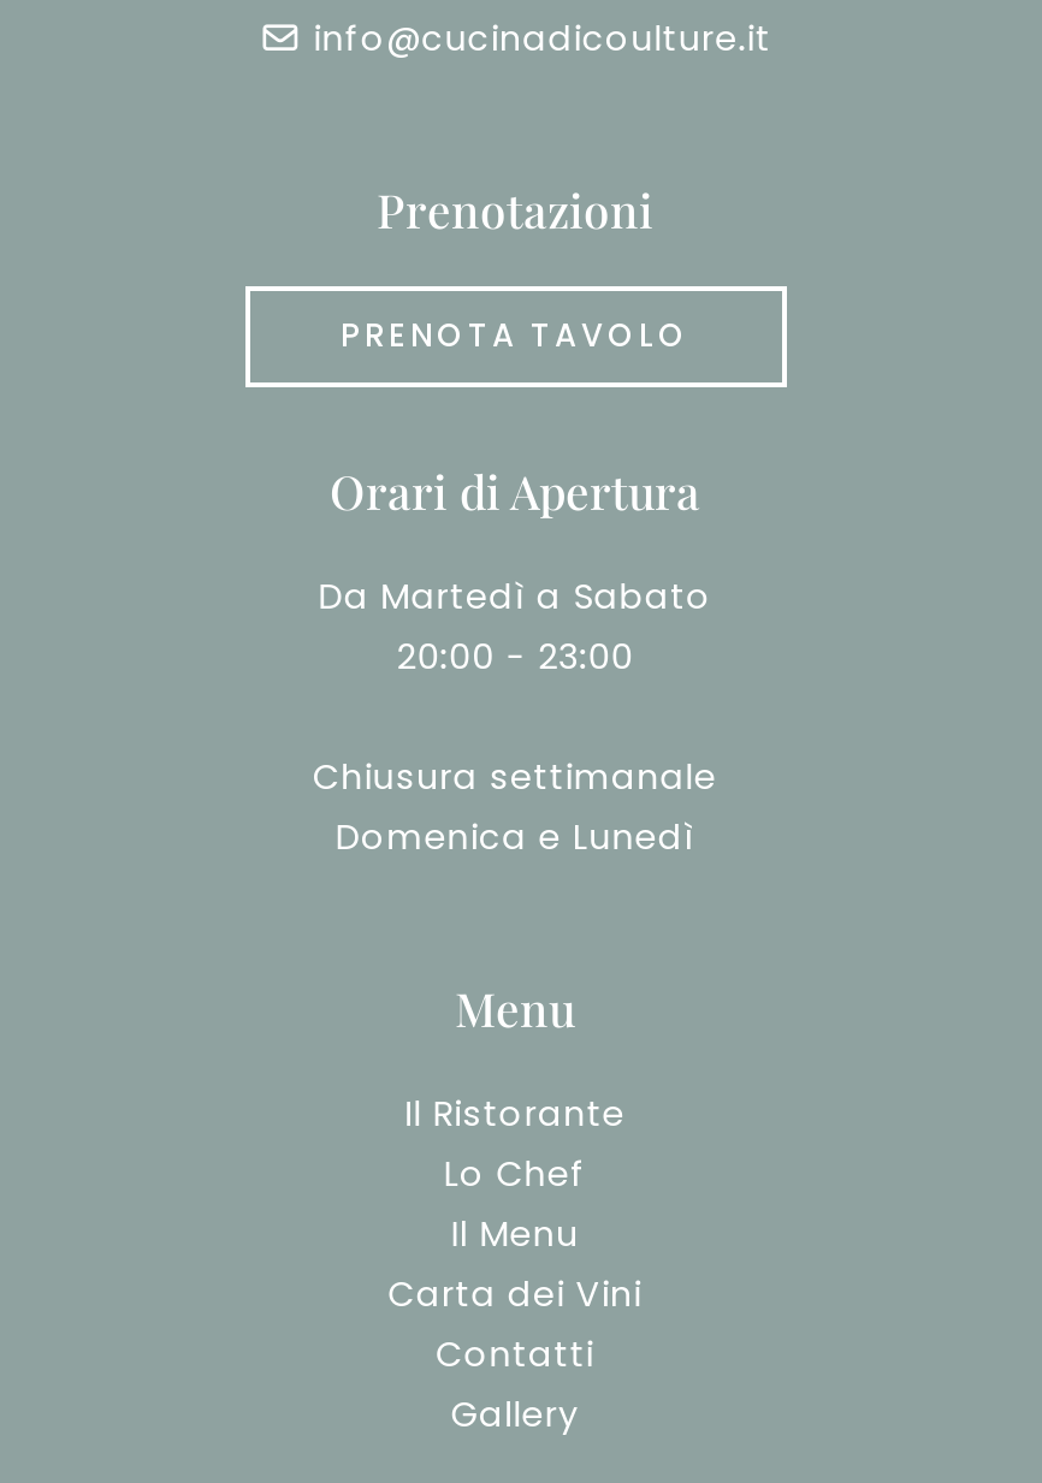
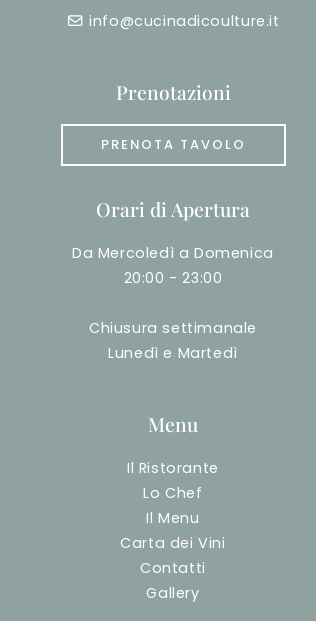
- Da Martedì a Sabato
+ Da Mercoledì a Domenica

- Domenica e Lunedì
+ Lunedì e Martedì
